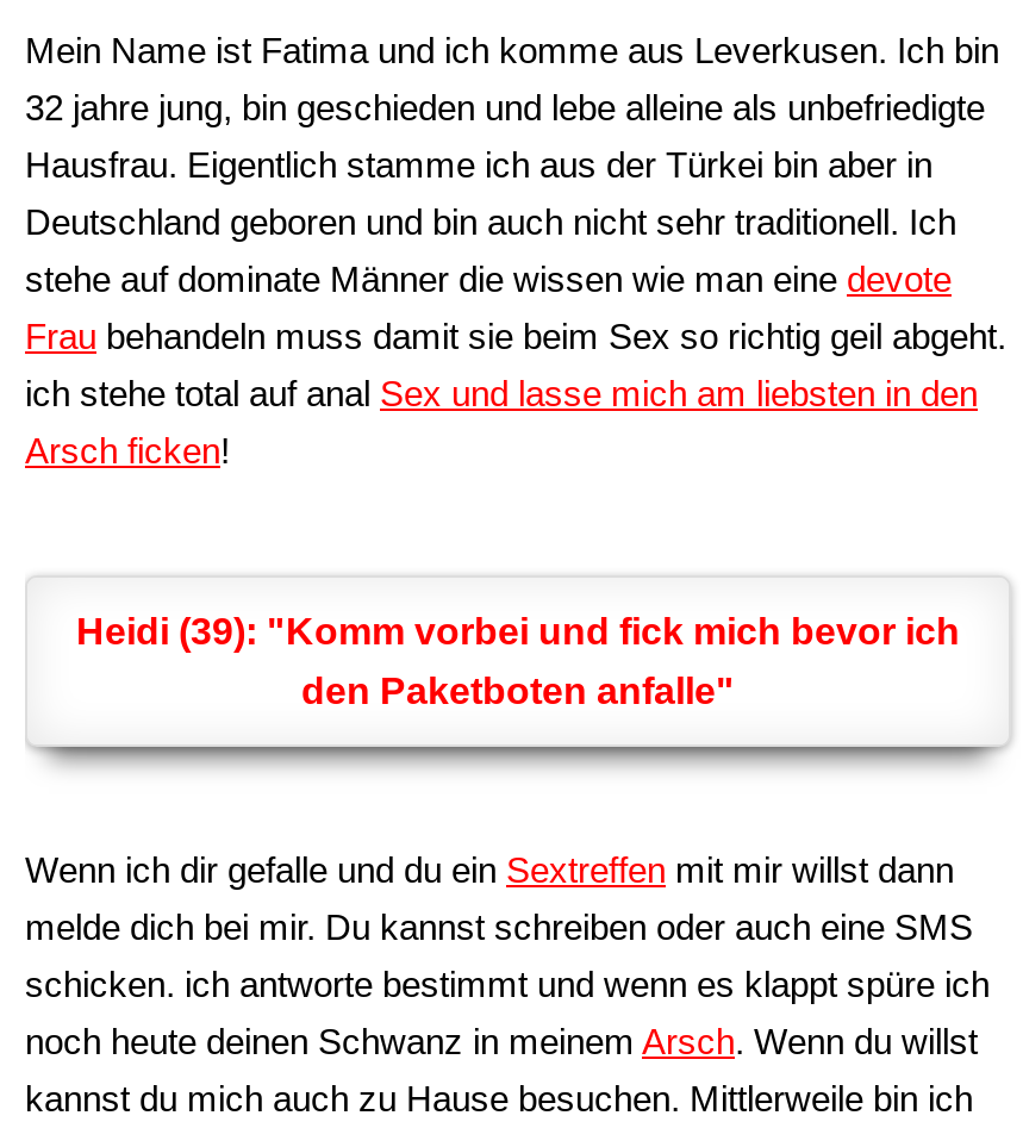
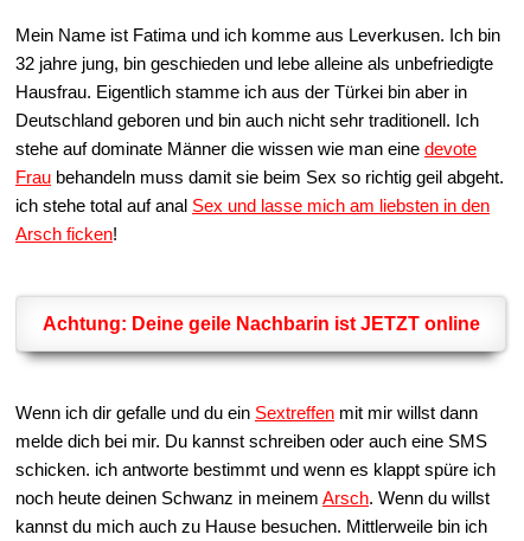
- Heidi (39): "Komm vorbei und fick mich bevor ich
- den Paketboten anfalle"
+ Achtung: Deine geile Nachbarin ist JETZT online
